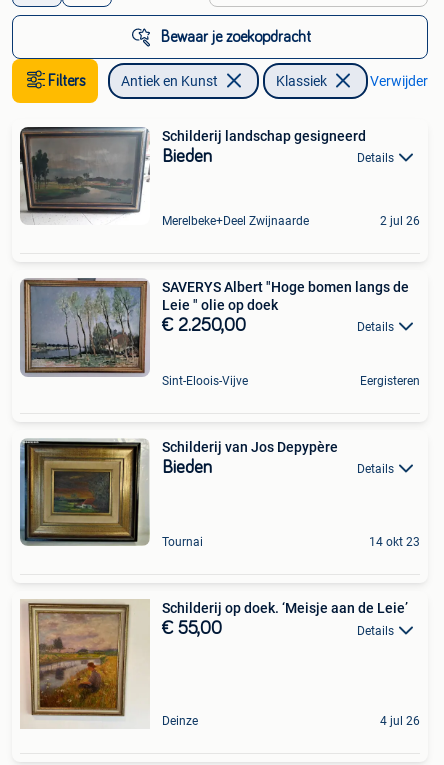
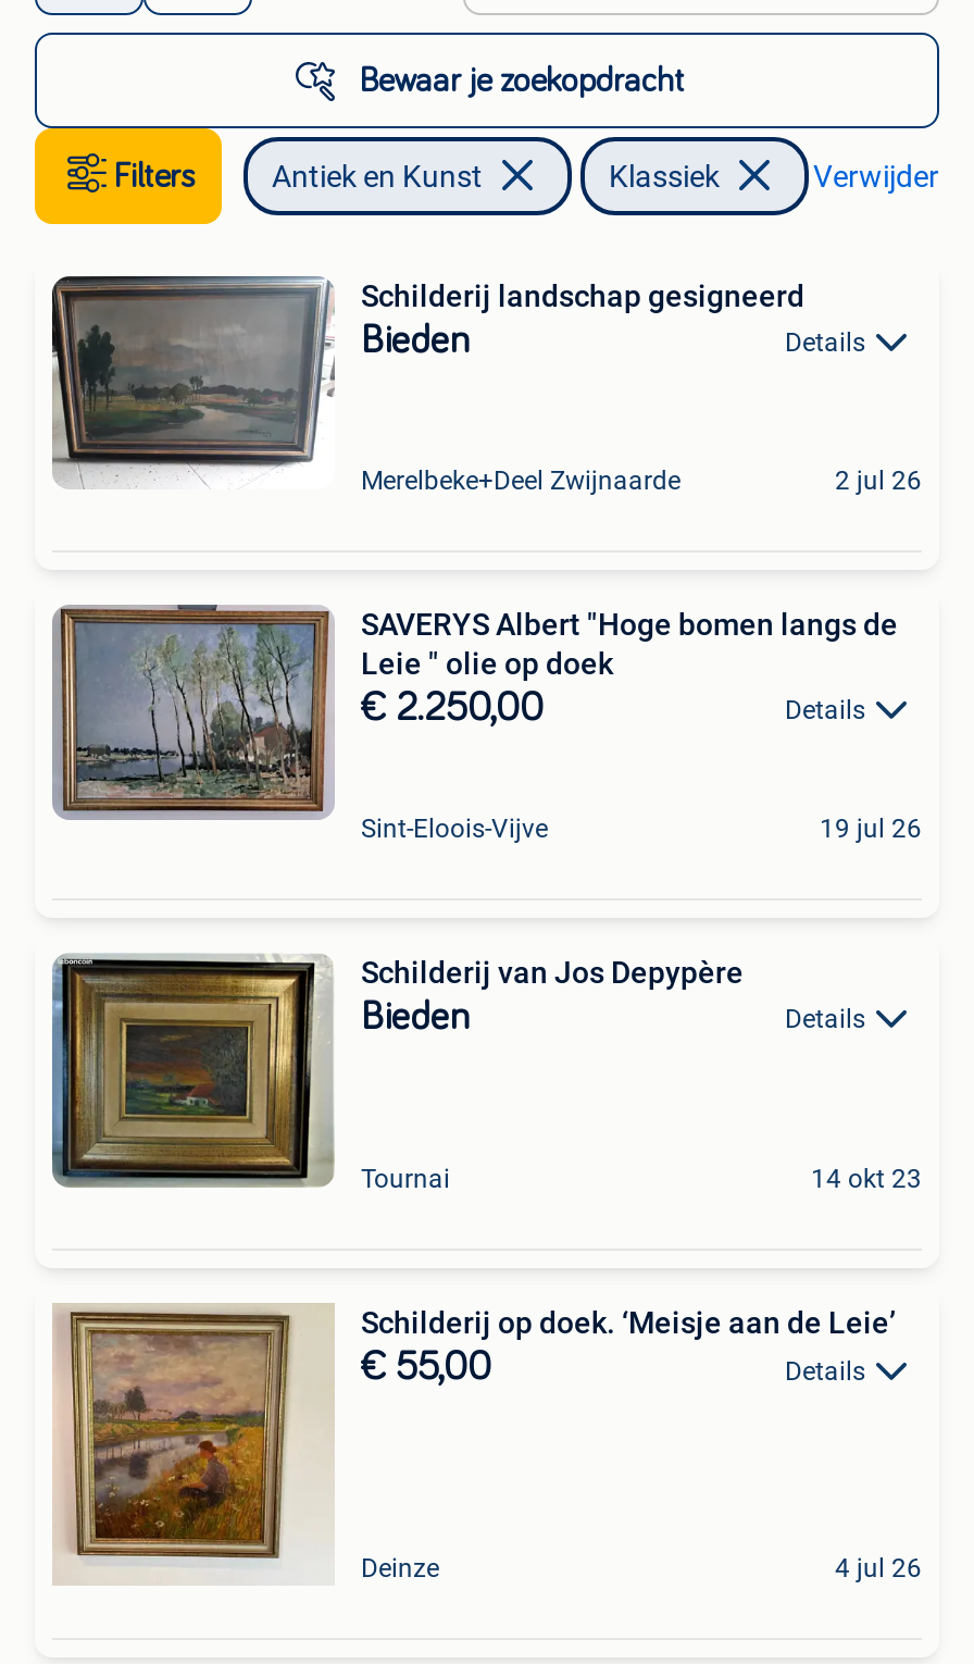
- Eergisteren
+ 19 jul 26
